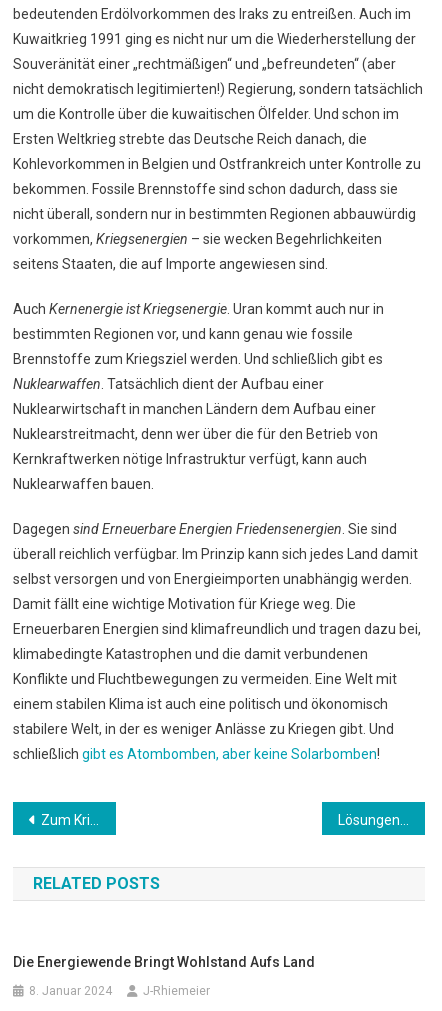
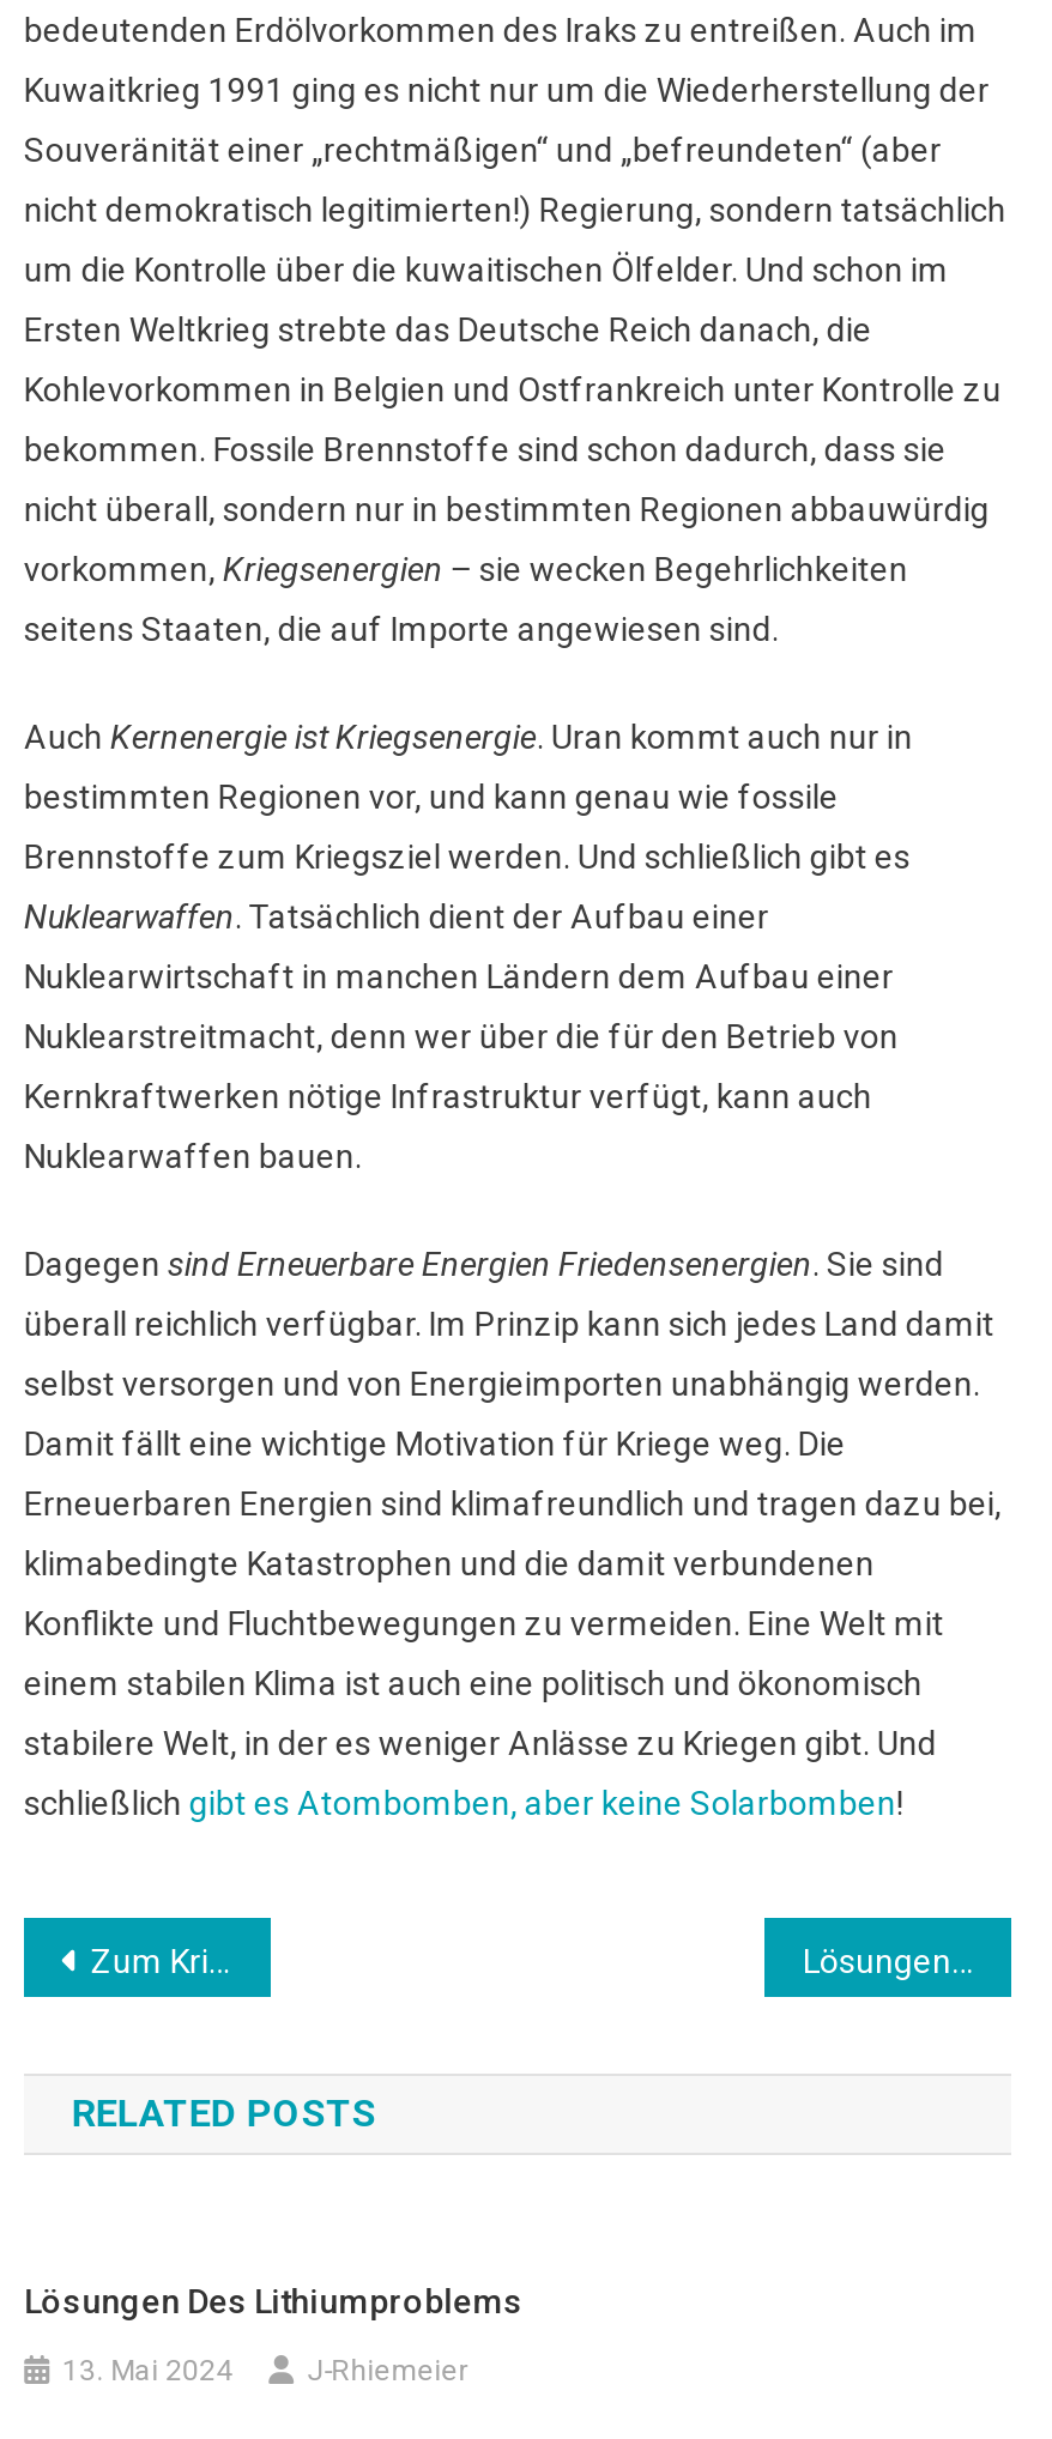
- Die Energiewende Bringt Wohlstand Aufs Land
+ Lösungen Des Lithiumproblems

- 8. Januar 2024
+ 13. Mai 2024
